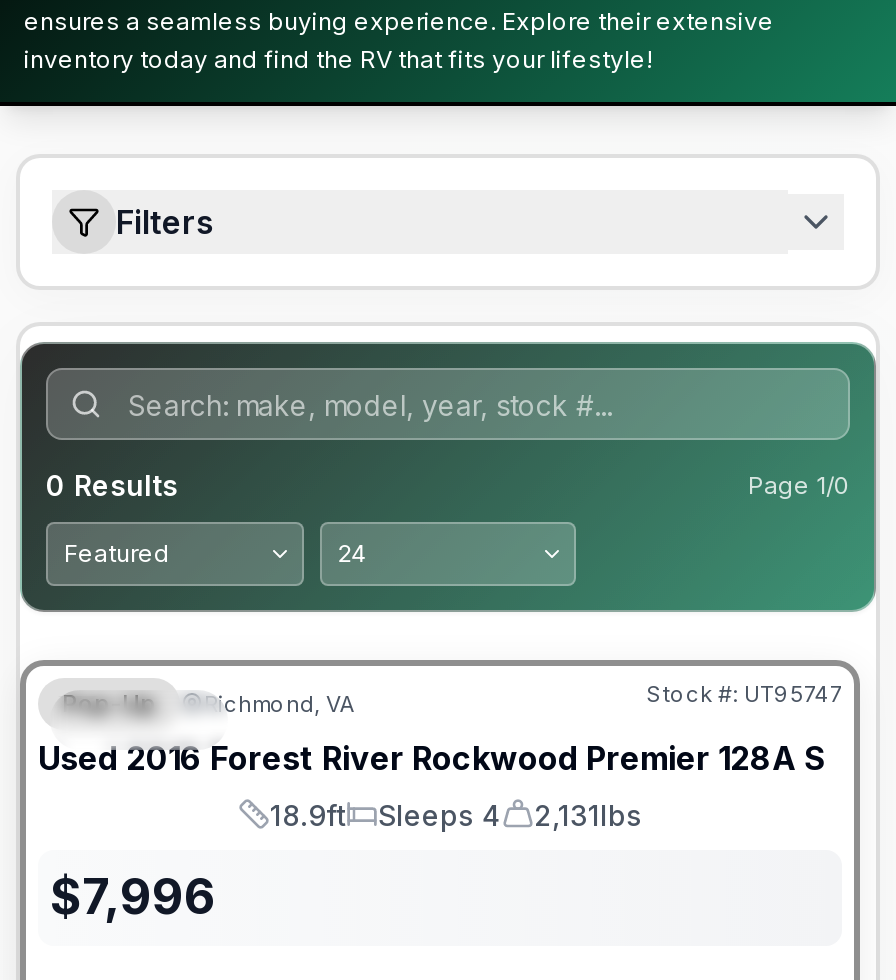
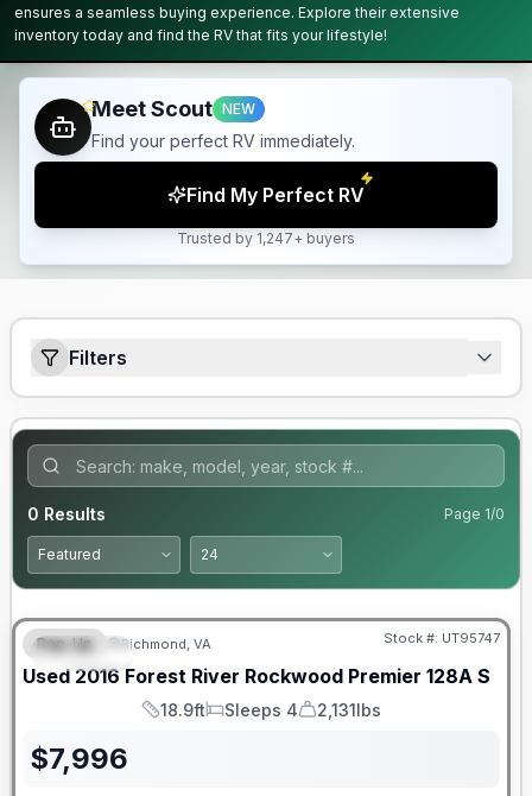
+ [image]
+ Meet Scout NEW
+ Find your perfect RV immediately.
+ Find My Perfect RV
+ Trusted by 1,247+ buyers
